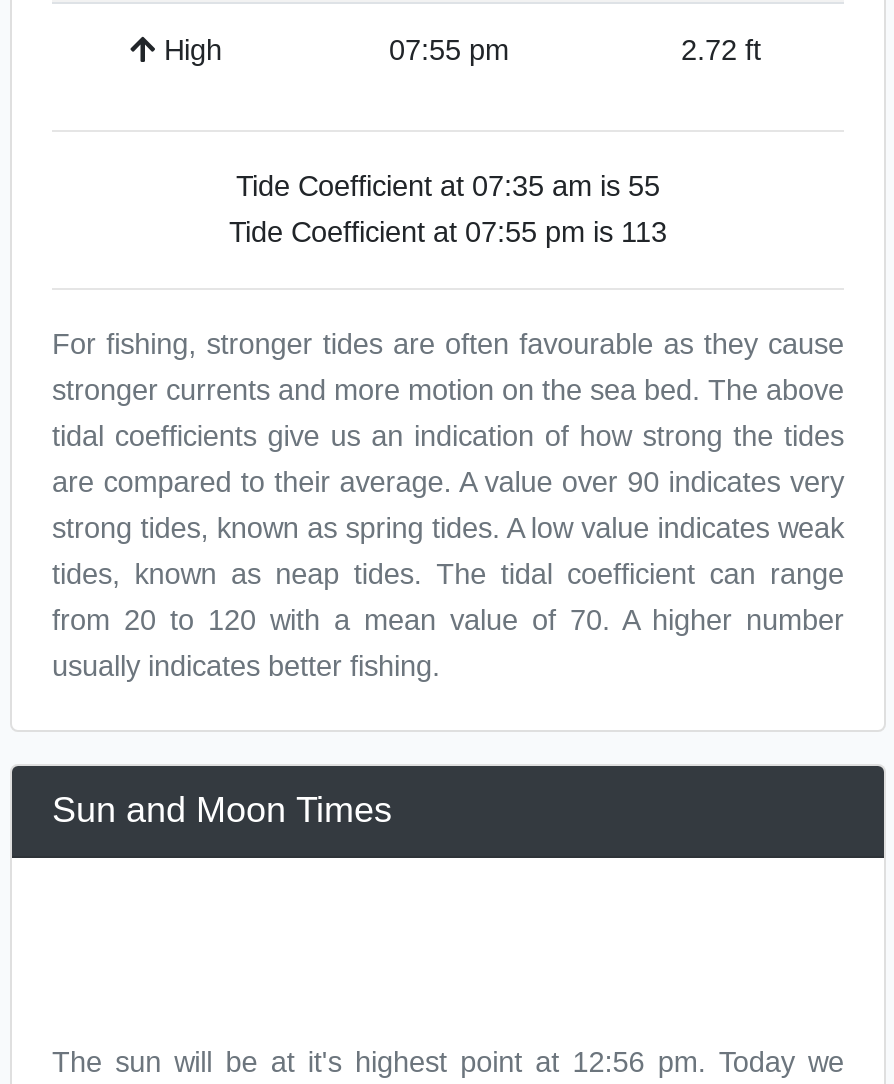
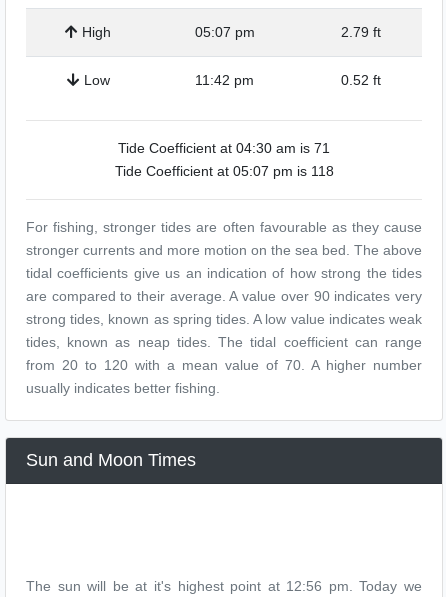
- 07:55 pm
- 2.72 ft
+ 05:07 pm
+ 2.79 ft
+ Low
+ 11:42 pm
+ 0.52 ft

- Tide Coefficient at 07:35 am is 55
- Tide Coefficient at 07:55 pm is 113
+ Tide Coefficient at 04:30 am is 71
+ Tide Coefficient at 05:07 pm is 118
